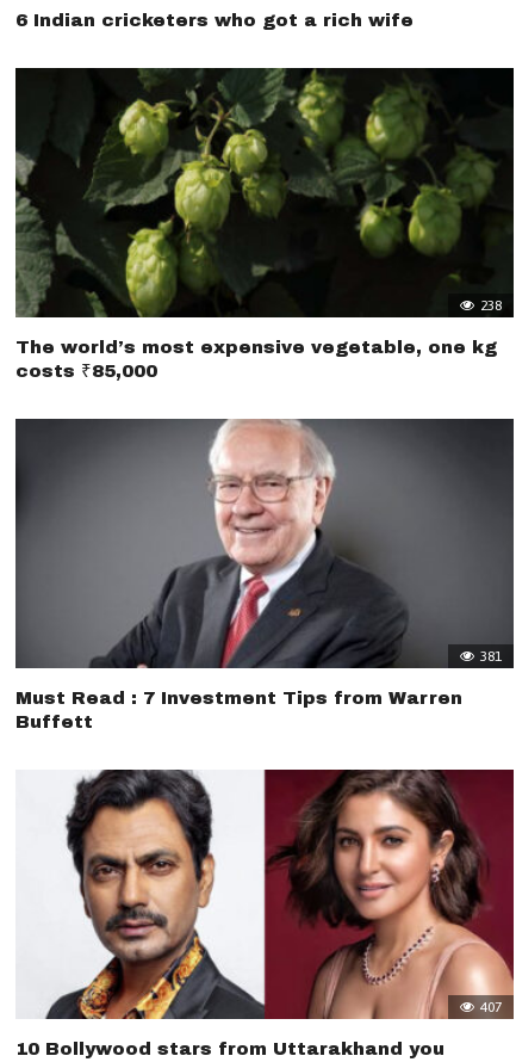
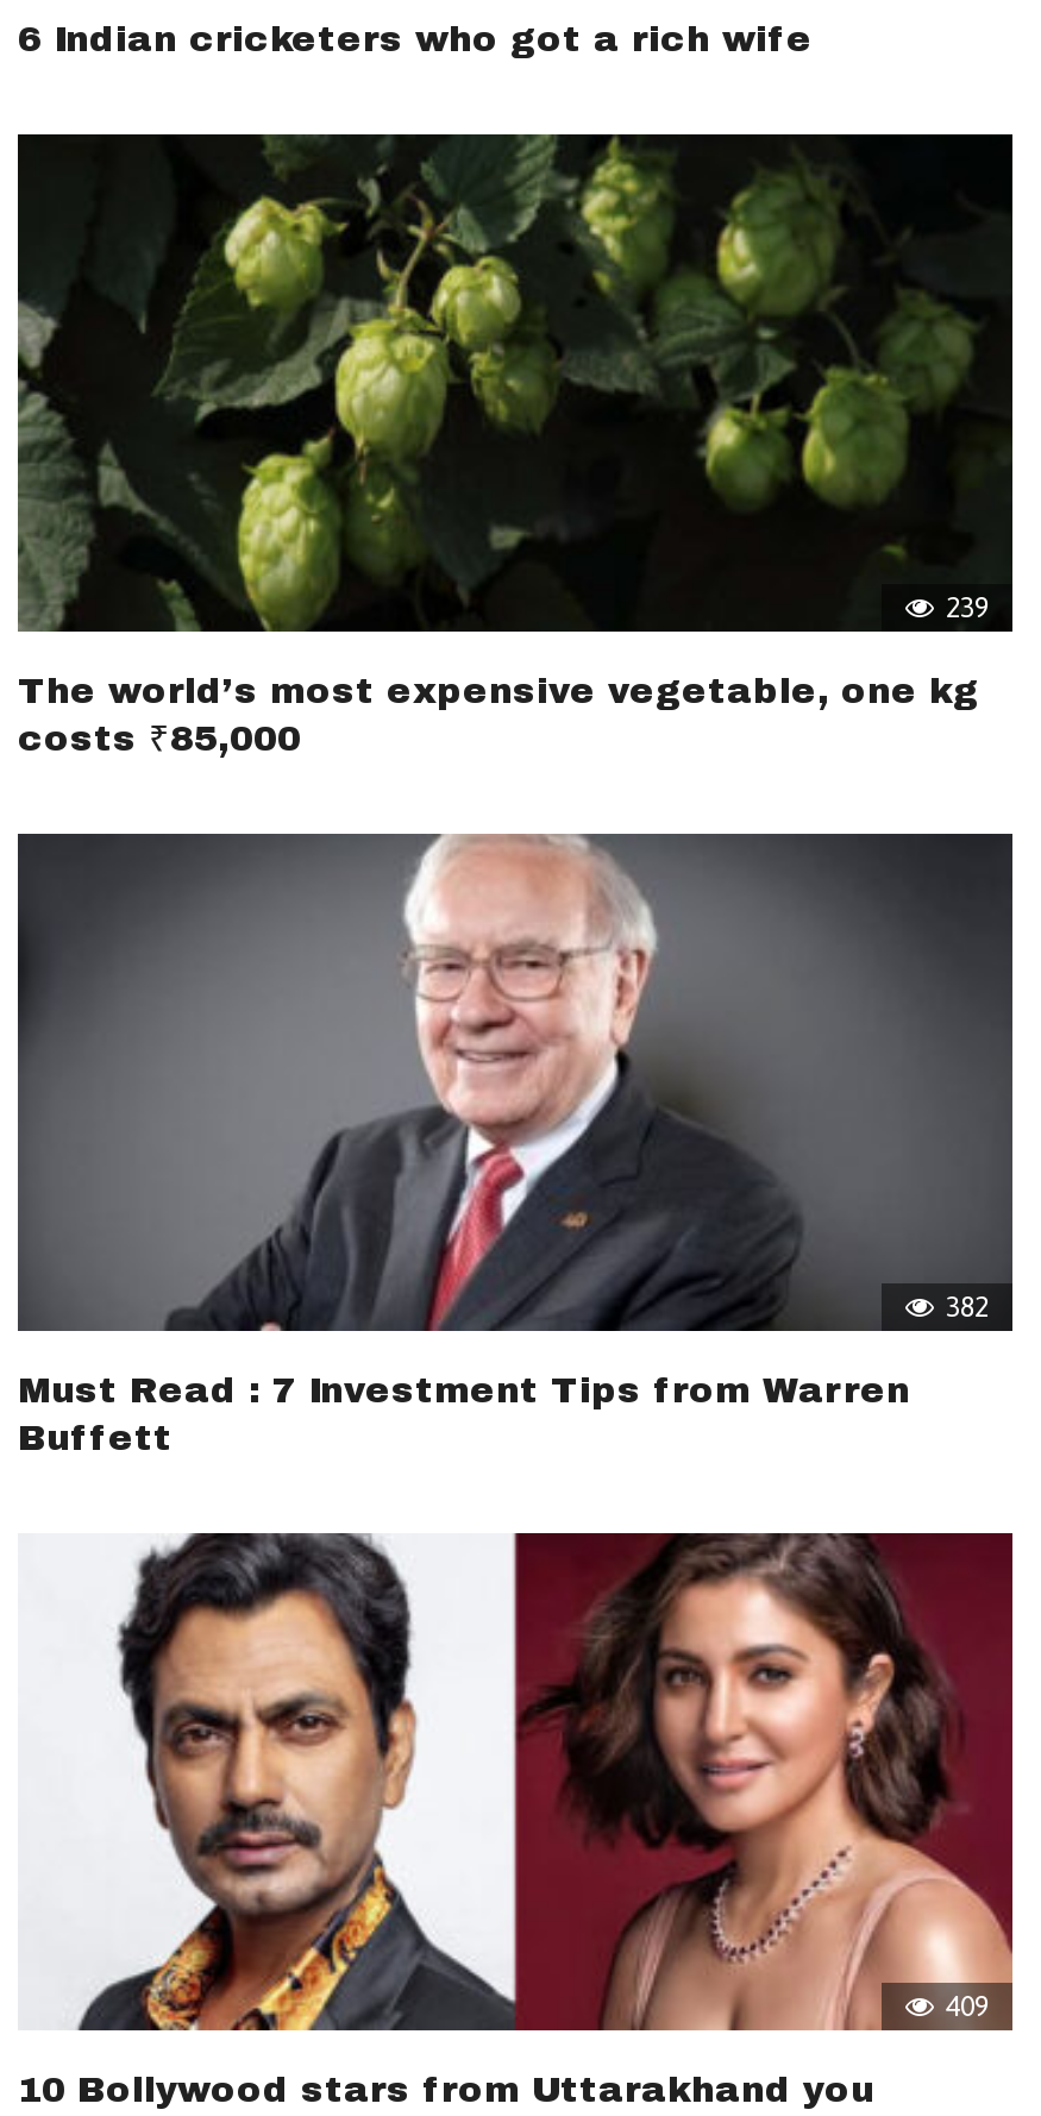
- 238
+ 239

- 381
+ 382

- 407
+ 409
